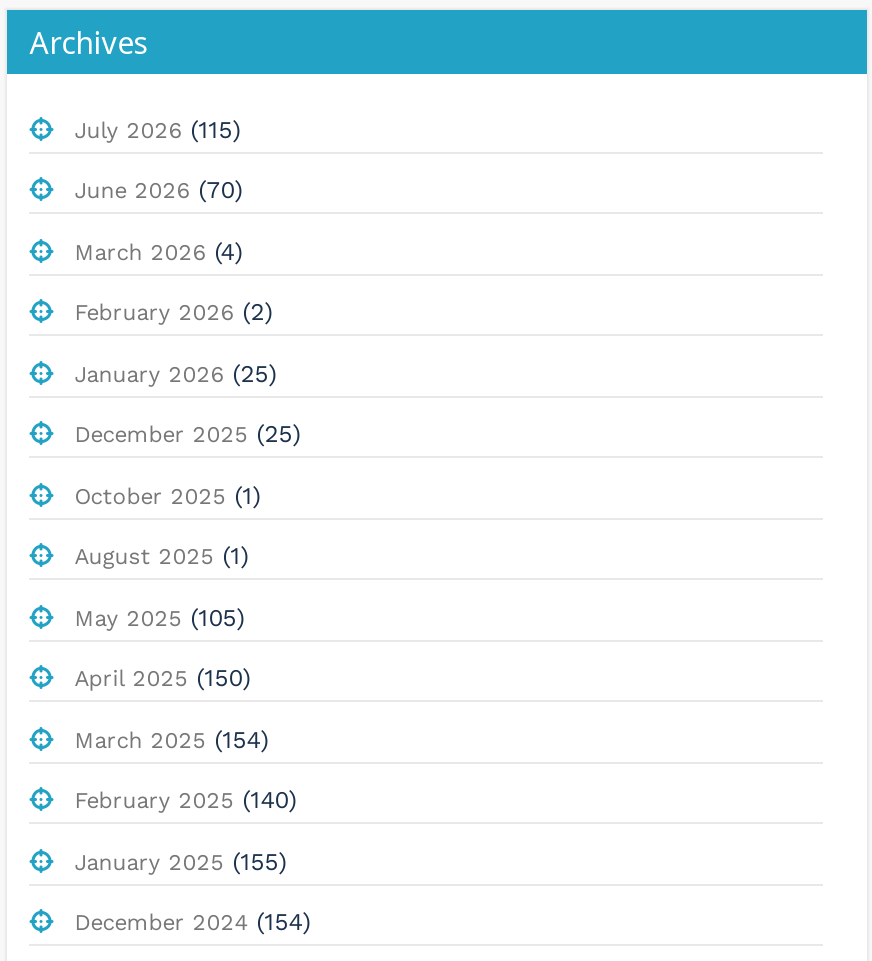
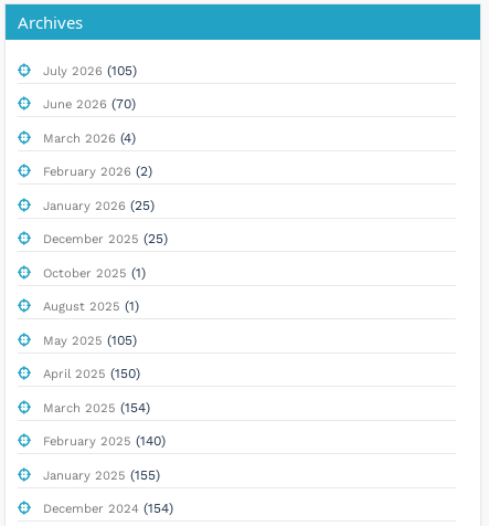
- July 2026 (115)
+ July 2026 (105)
